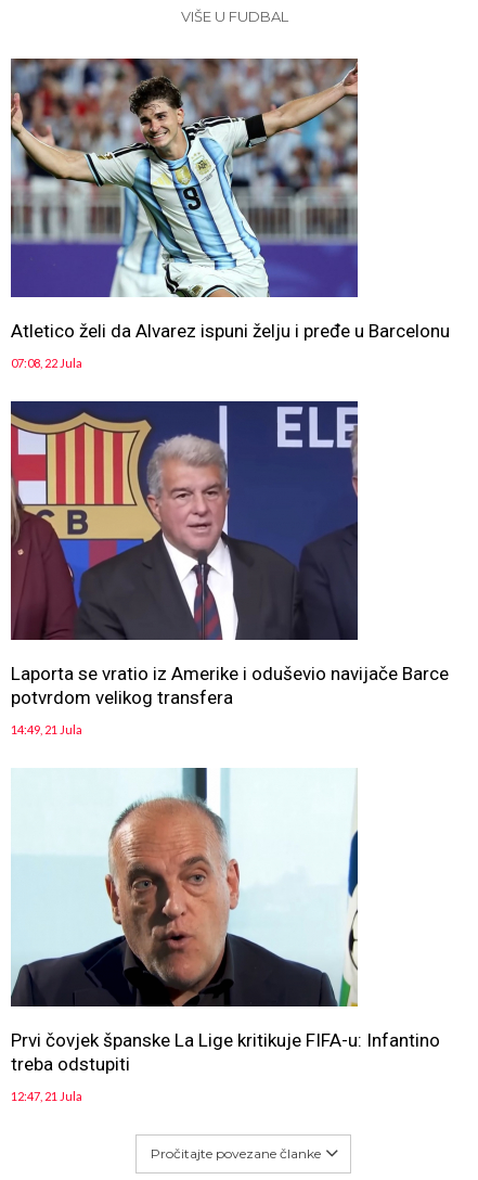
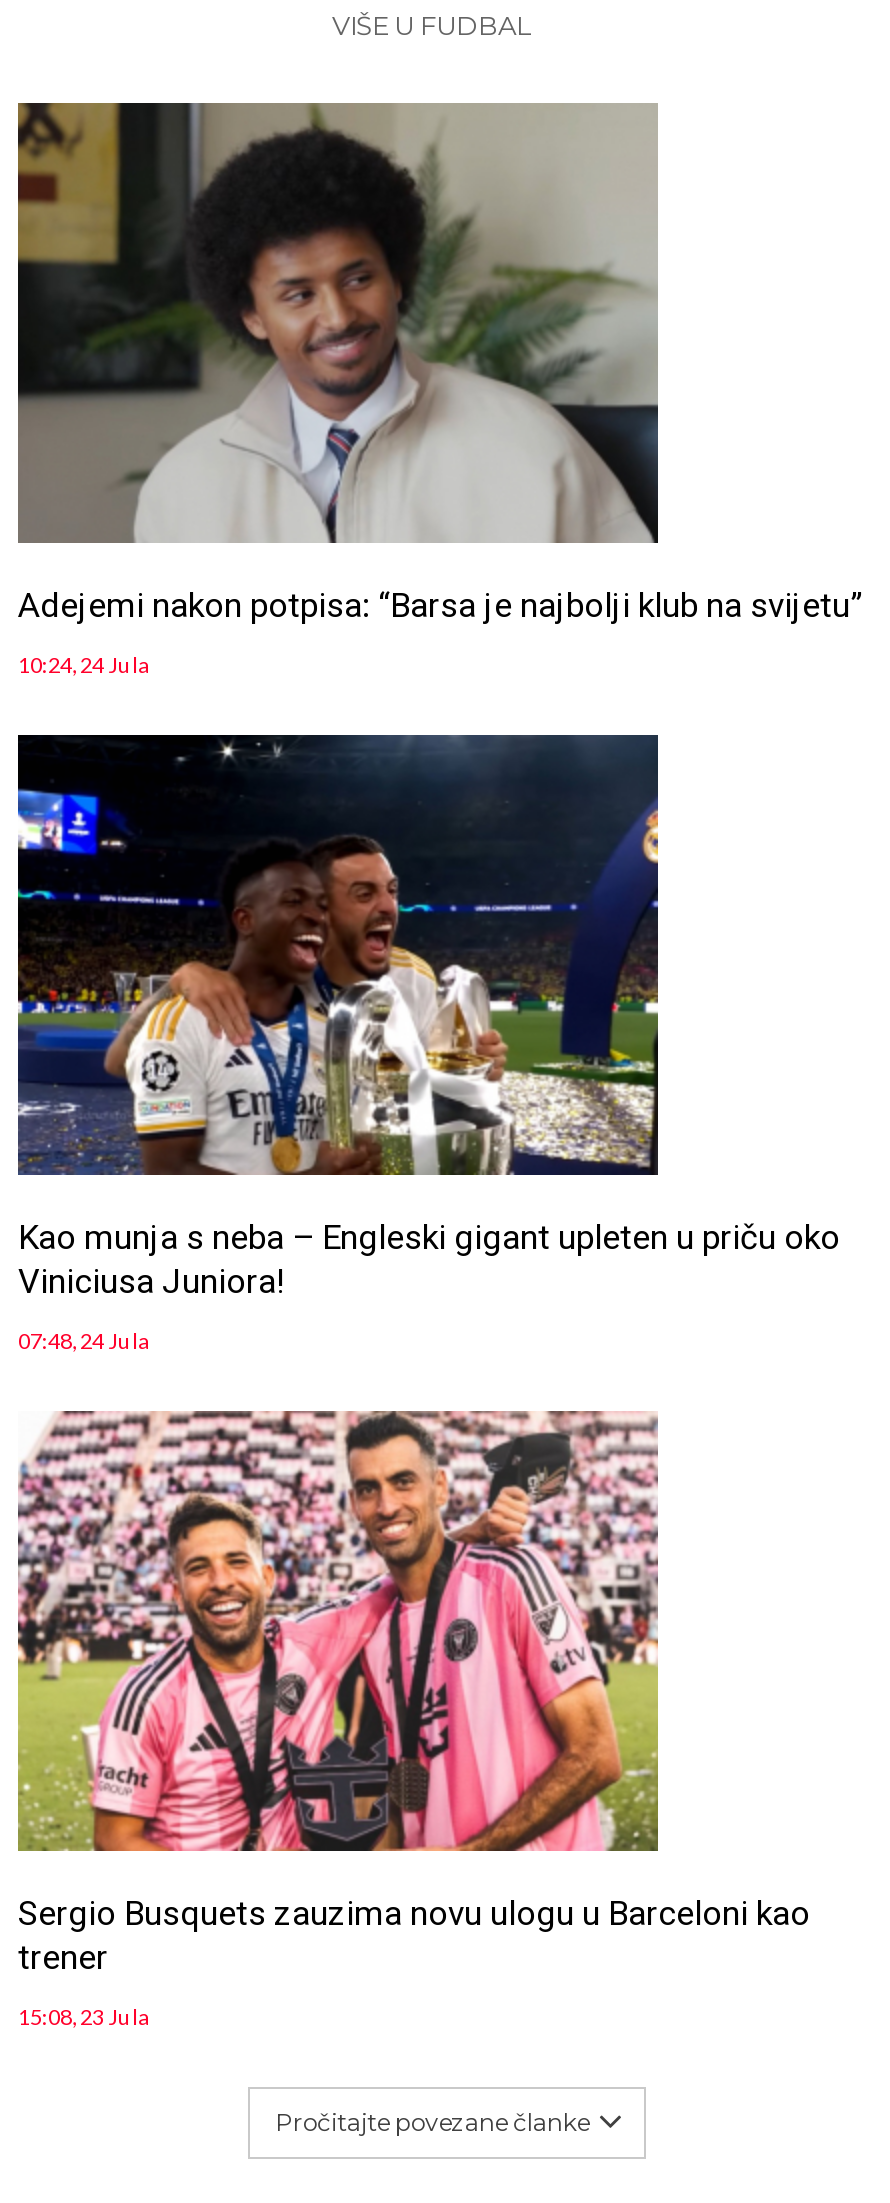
- [image]
- Atletico želi da Alvarez ispuni želju i pređe u Barcelonu
+ [image]
+ Adejemi nakon potpisa: “Barsa je najbolji klub na svijetu”

- 07:08, 22 Jula
+ 10:24, 24 Jula

- [image]
- Laporta se vratio iz Amerike i oduševio navijače Barce
- potvrdom velikog transfera
+ [image]
+ Kao munja s neba – Engleski gigant upleten u priču oko
+ Viniciusa Juniora!

- 14:49, 21 Jula
+ 07:48, 24 Jula

- [image]
- Prvi čovjek španske La Lige kritikuje FIFA-u: Infantino
- treba odstupiti
+ [image]
+ Sergio Busquets zauzima novu ulogu u Barceloni kao
+ trener

- 12:47, 21 Jula
+ 15:08, 23 Jula
